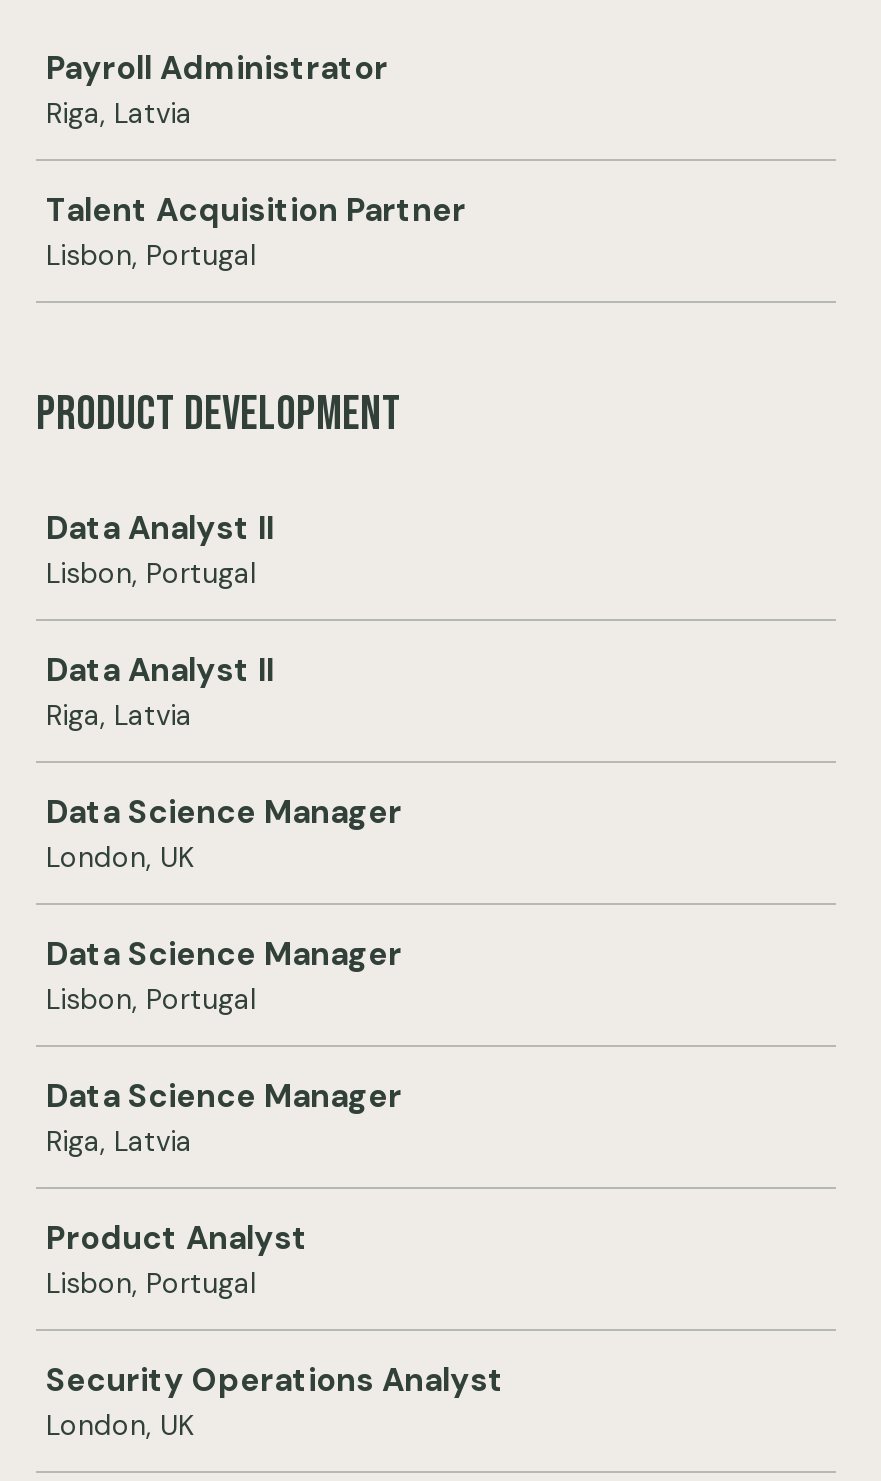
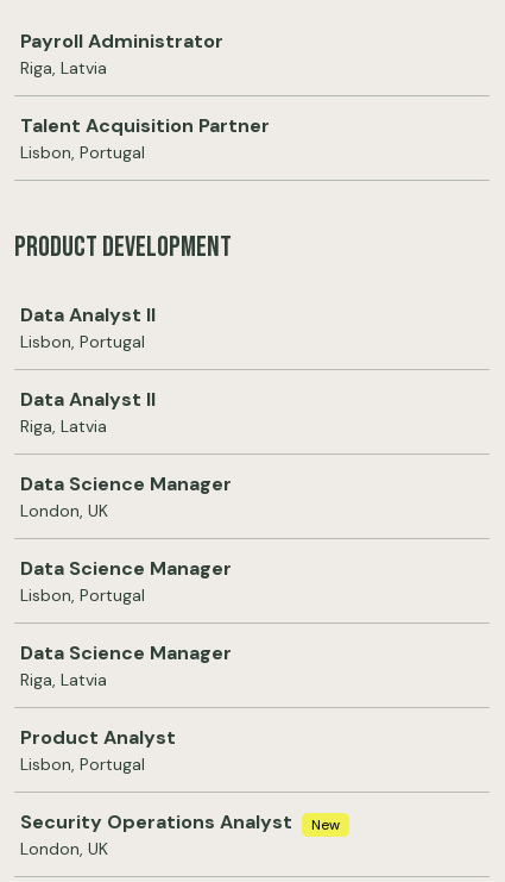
+ New
